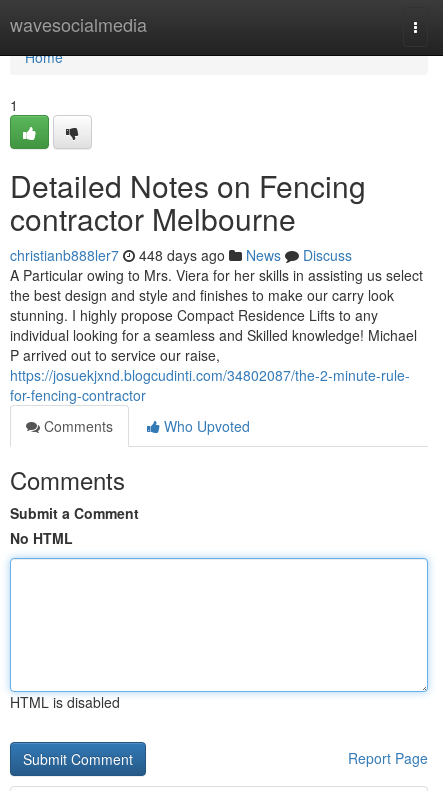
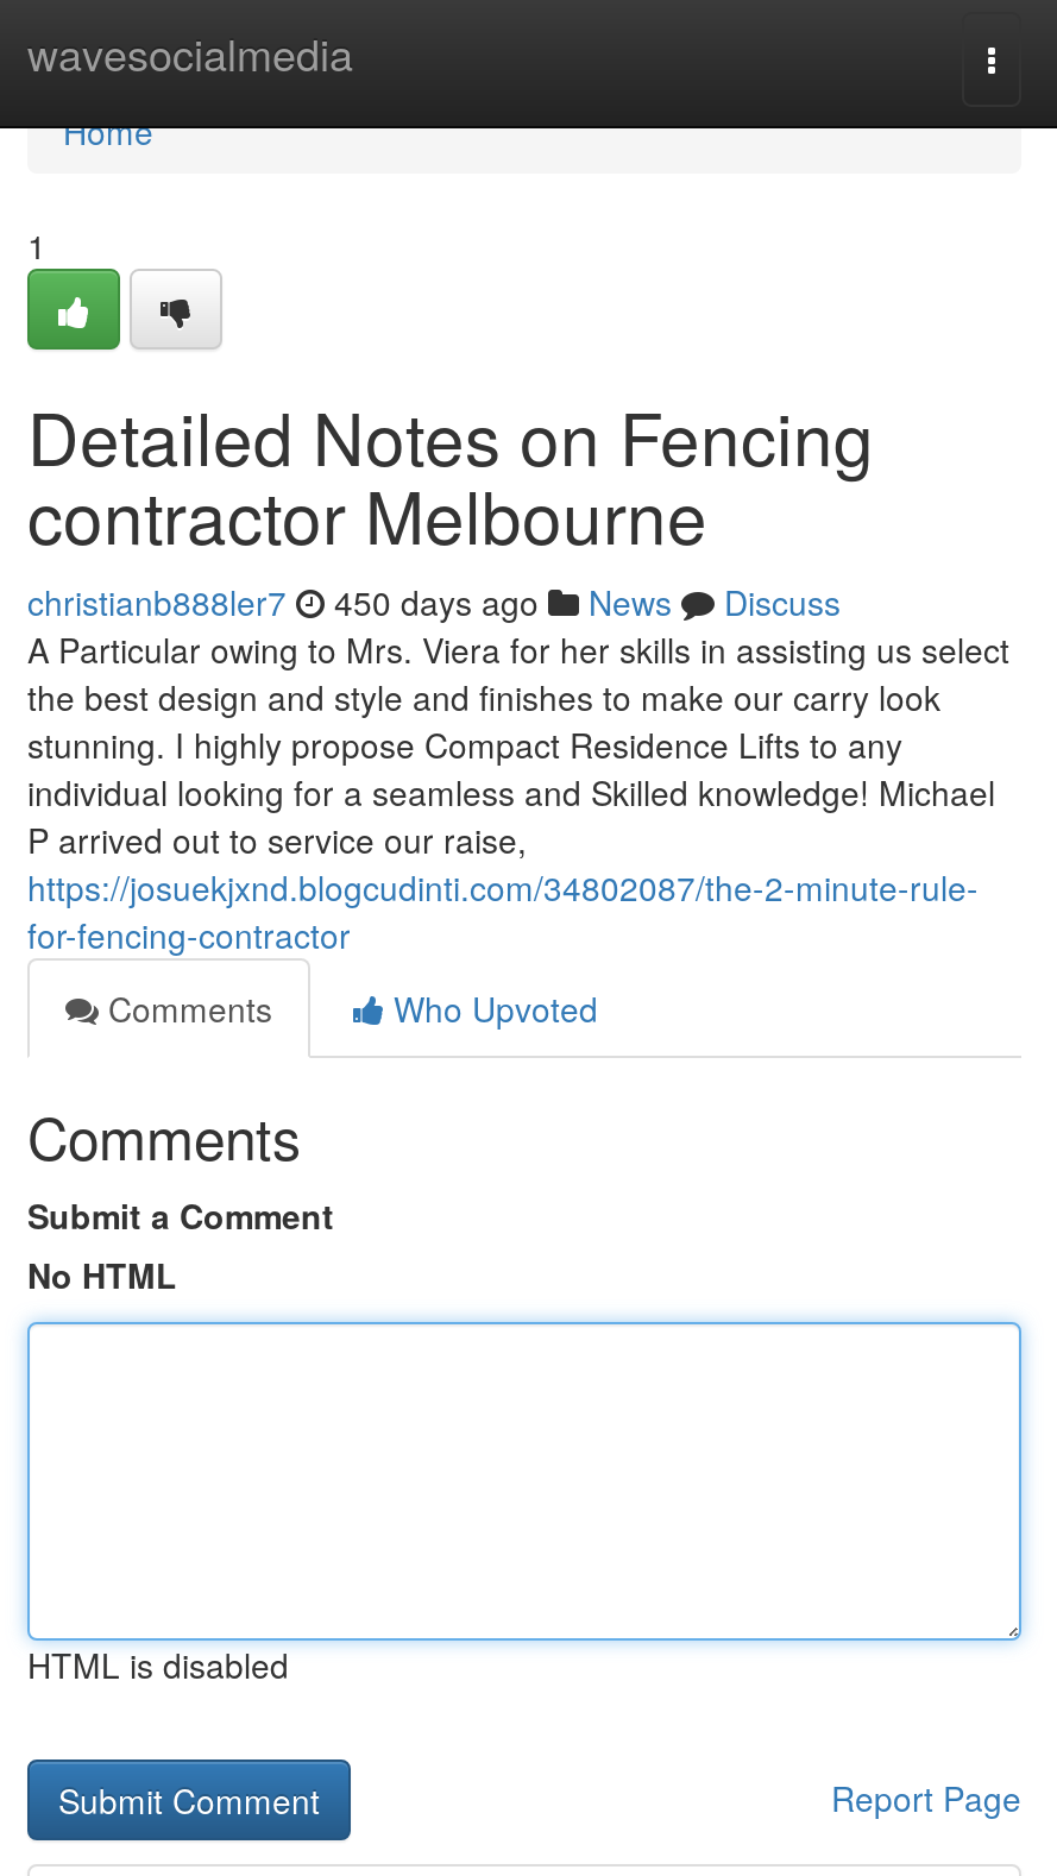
- christianb888ler7 448 days ago News Discuss
+ christianb888ler7 450 days ago News Discuss
